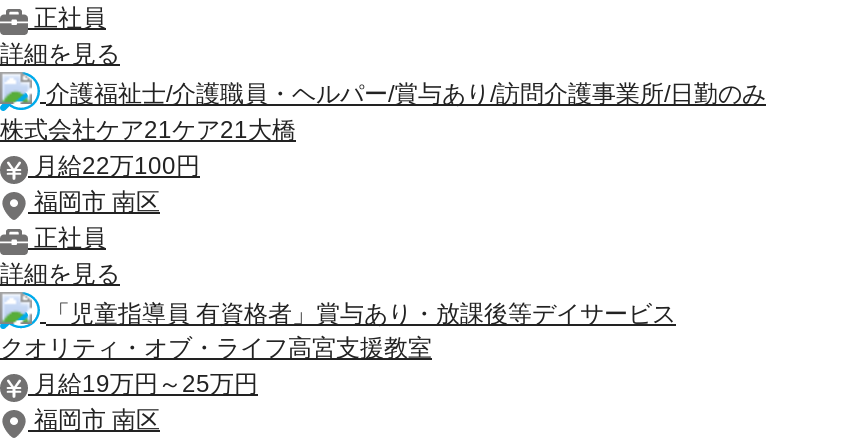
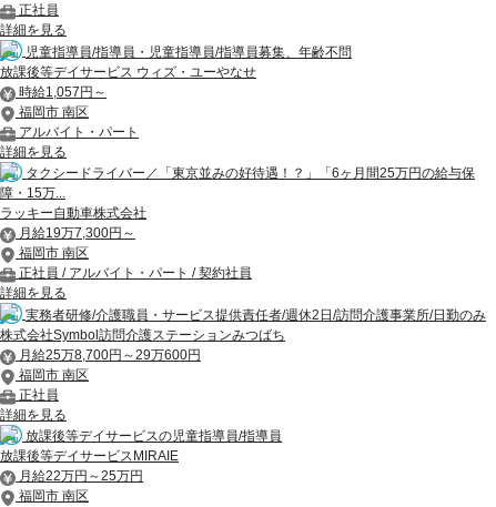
- 介護福祉士/介護職員・ヘルパー/賞与あり/訪問介護事業所/日勤のみ
- 株式会社ケア21ケア21大橋
- 月給22万100円
+ 児童指導員/指導員・児童指導員/指導員募集、年齢不問
+ 放課後等デイサービス ウィズ・ユーやなせ
+ 時給1,057円～
+ 福岡市 南区
+ アルバイト・パート
+ 詳細を見る
+ タクシードライバー／「東京並みの好待遇！？」「6ヶ月間25万円の給与保
+ 障・15万...
+ ラッキー自動車株式会社
+ 月給19万7,300円～
+ 福岡市 南区
+ 正社員 / アルバイト・パート / 契約社員
+ 詳細を見る
+ 実務者研修/介護職員・サービス提供責任者/週休2日/訪問介護事業所/日勤のみ
+ 株式会社Symbol訪問介護ステーションみつばち
+ 月給25万8,700円～29万600円

- 「児童指導員 有資格者」賞与あり・放課後等デイサービス
- クオリティ・オブ・ライフ高宮支援教室
- 月給19万円～25万円
+ 放課後等デイサービスの児童指導員/指導員
+ 放課後等デイサービスMIRAIE
+ 月給22万円～25万円
